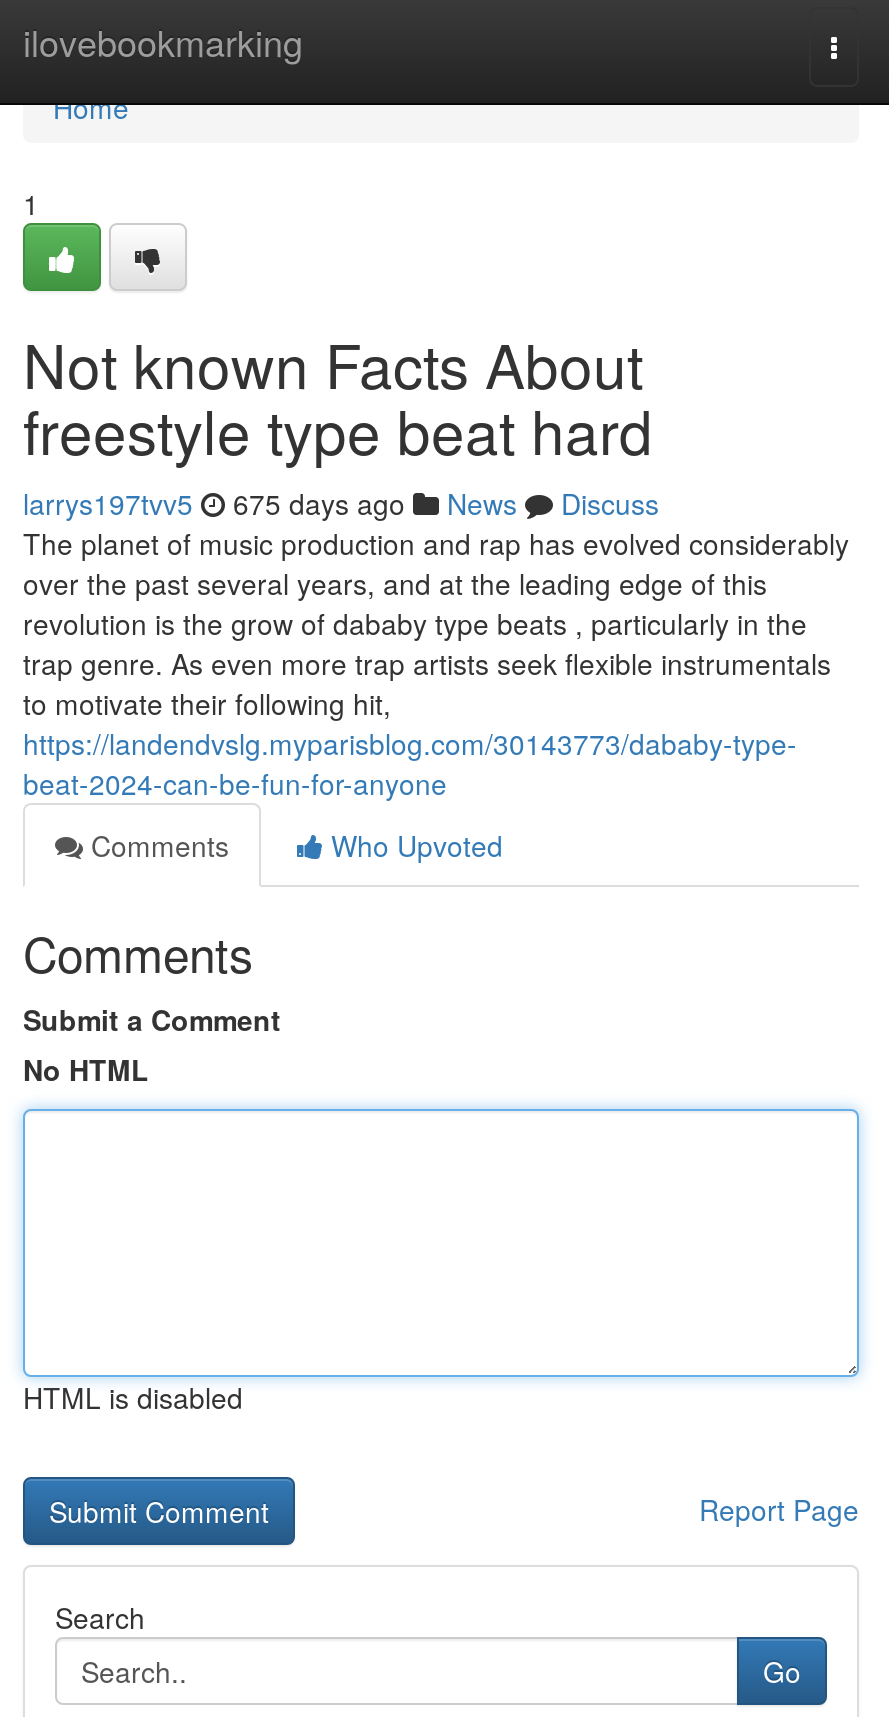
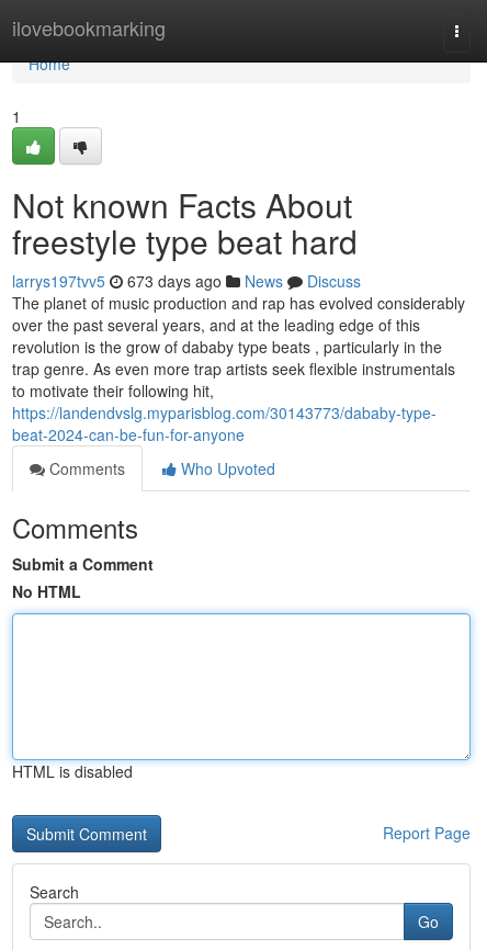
- larrys197tvv5 675 days ago News Discuss
+ larrys197tvv5 673 days ago News Discuss
